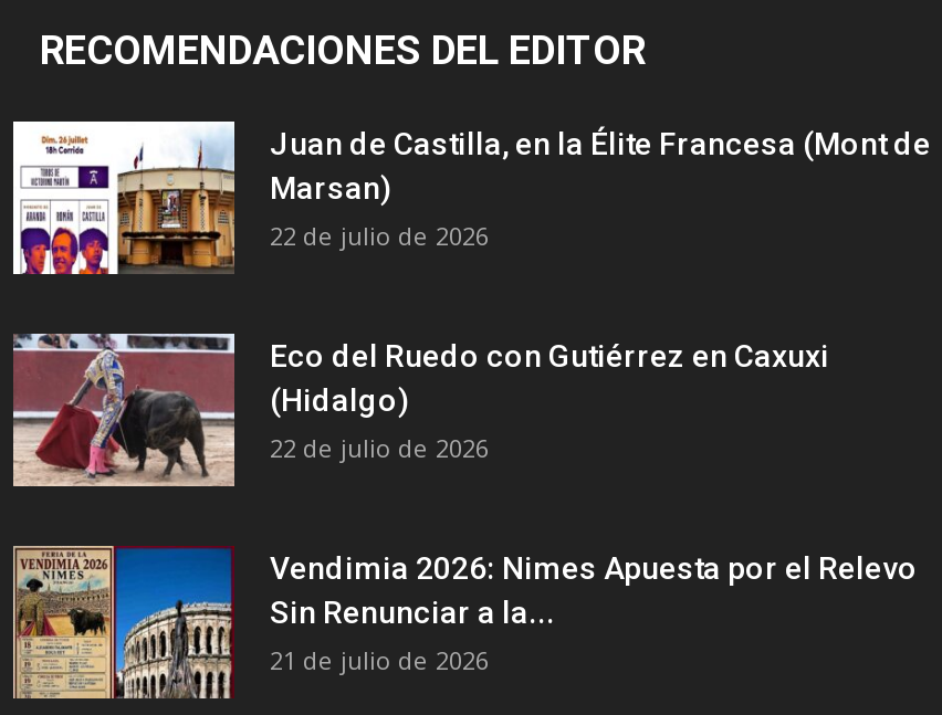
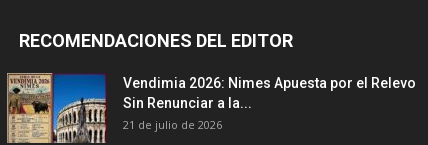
- [image]
- Juan de Castilla, en la Élite Francesa (Mont de
- Marsan)
- 22 de julio de 2026
- Eco del Ruedo con Gutiérrez en Caxuxi
- (Hidalgo)
- 22 de julio de 2026

- [image]
